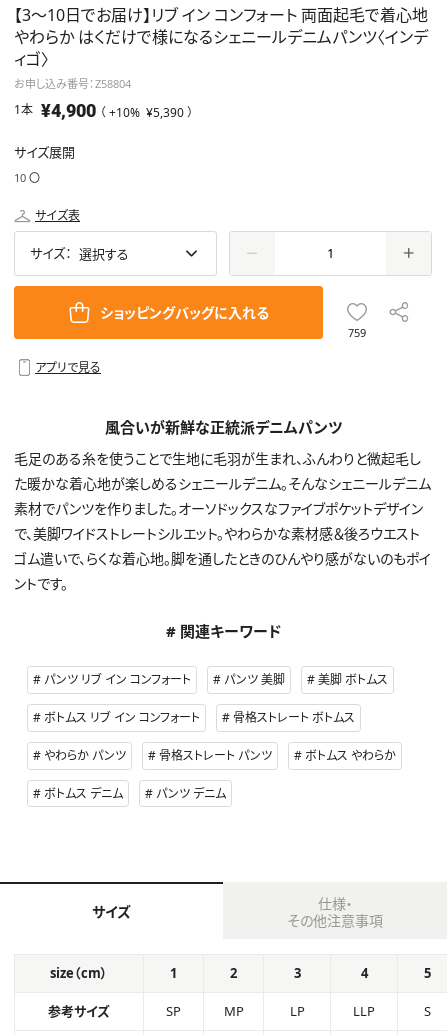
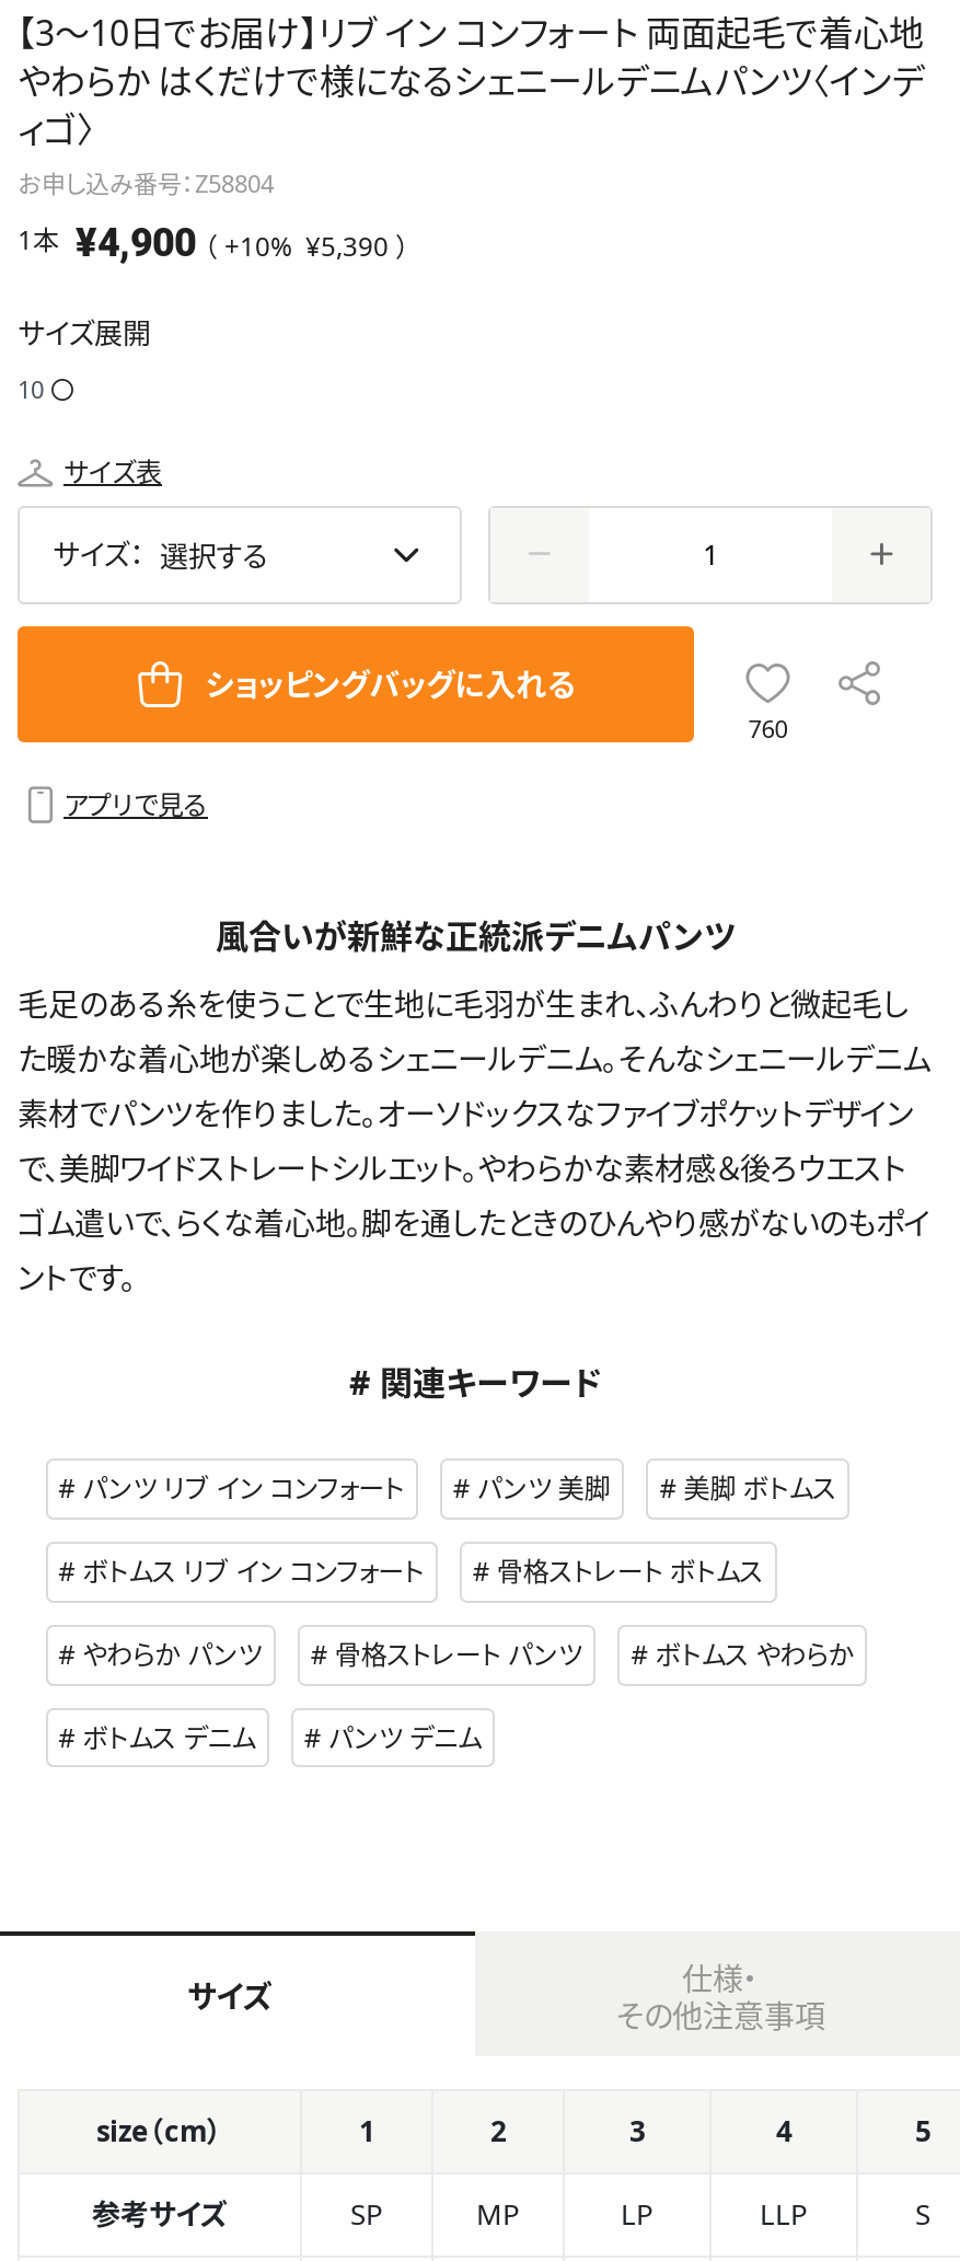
- 759
+ 760
